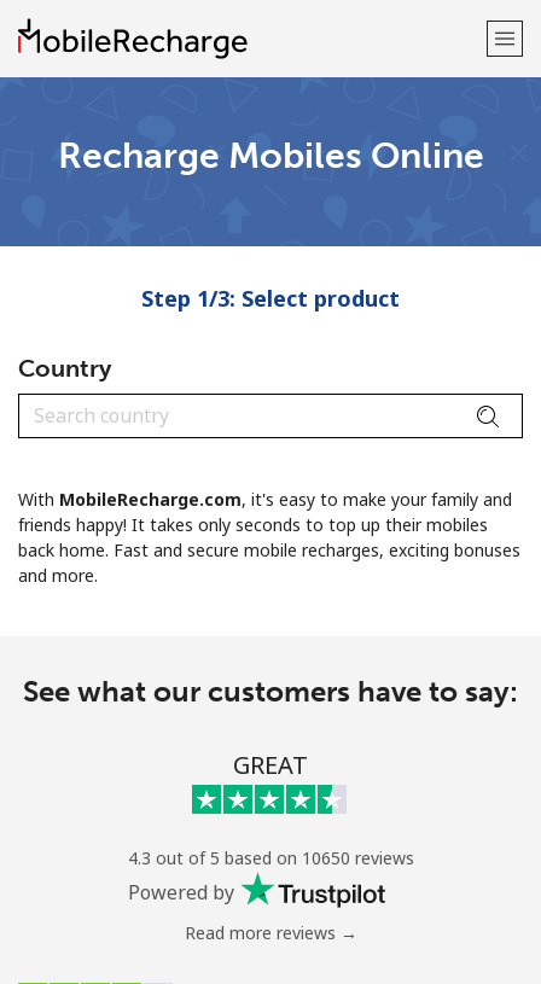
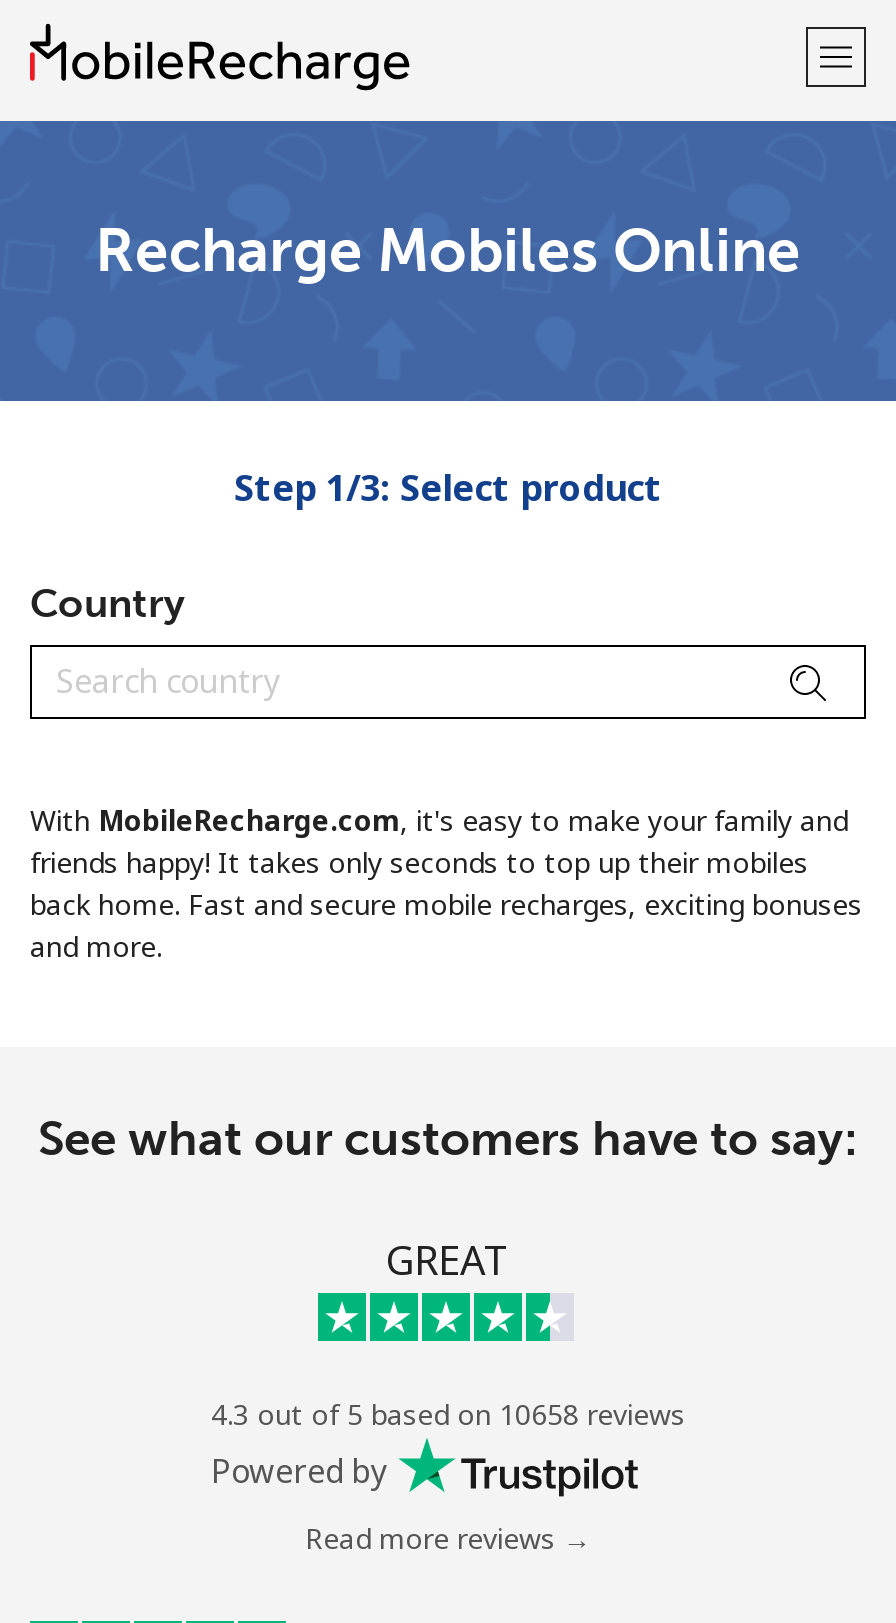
- 4.3 out of 5 based on 10650 reviews
+ 4.3 out of 5 based on 10658 reviews
